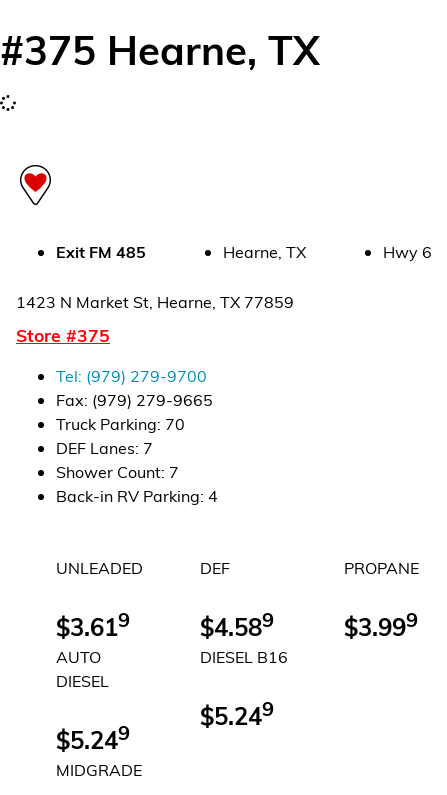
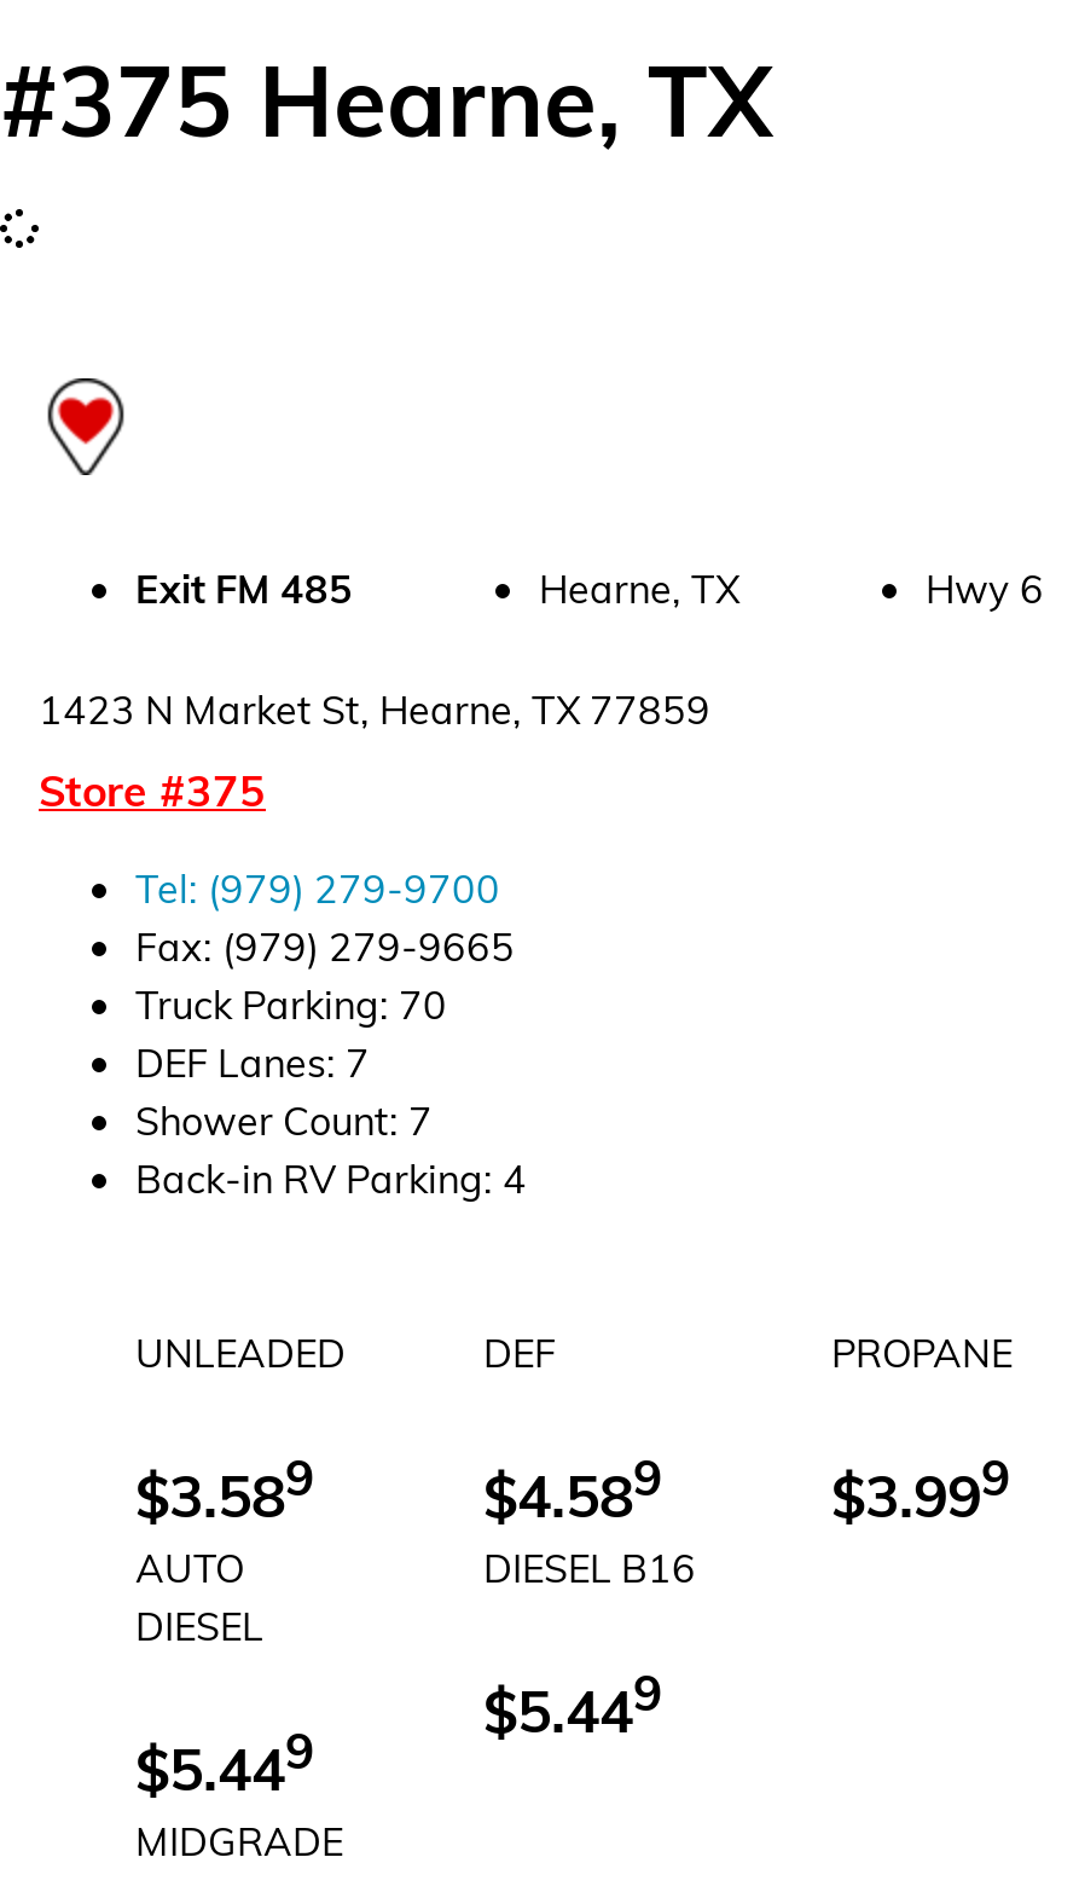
- $3.619 $4.589 $3.999
+ $3.589 $4.589 $3.999

- $5.249
+ $5.449

- $5.249
+ $5.449
